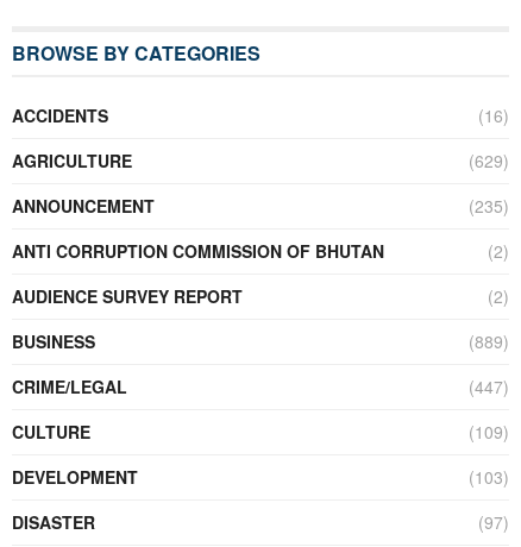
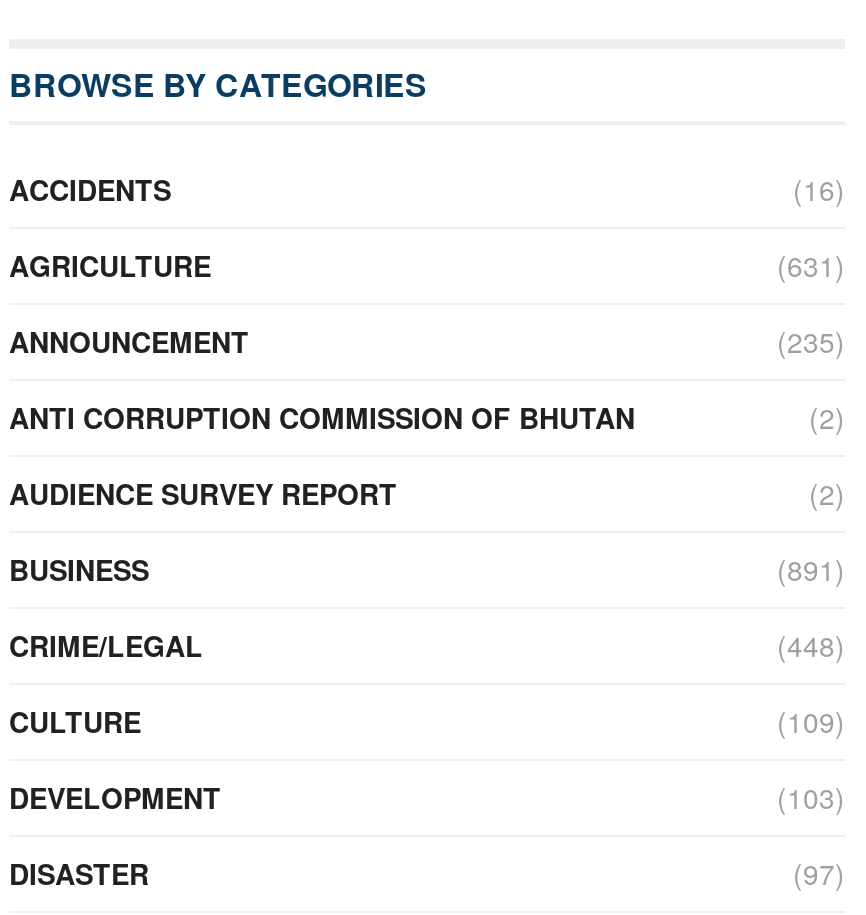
- (629)
+ (631)

- (889)
+ (891)

- (447)
+ (448)
